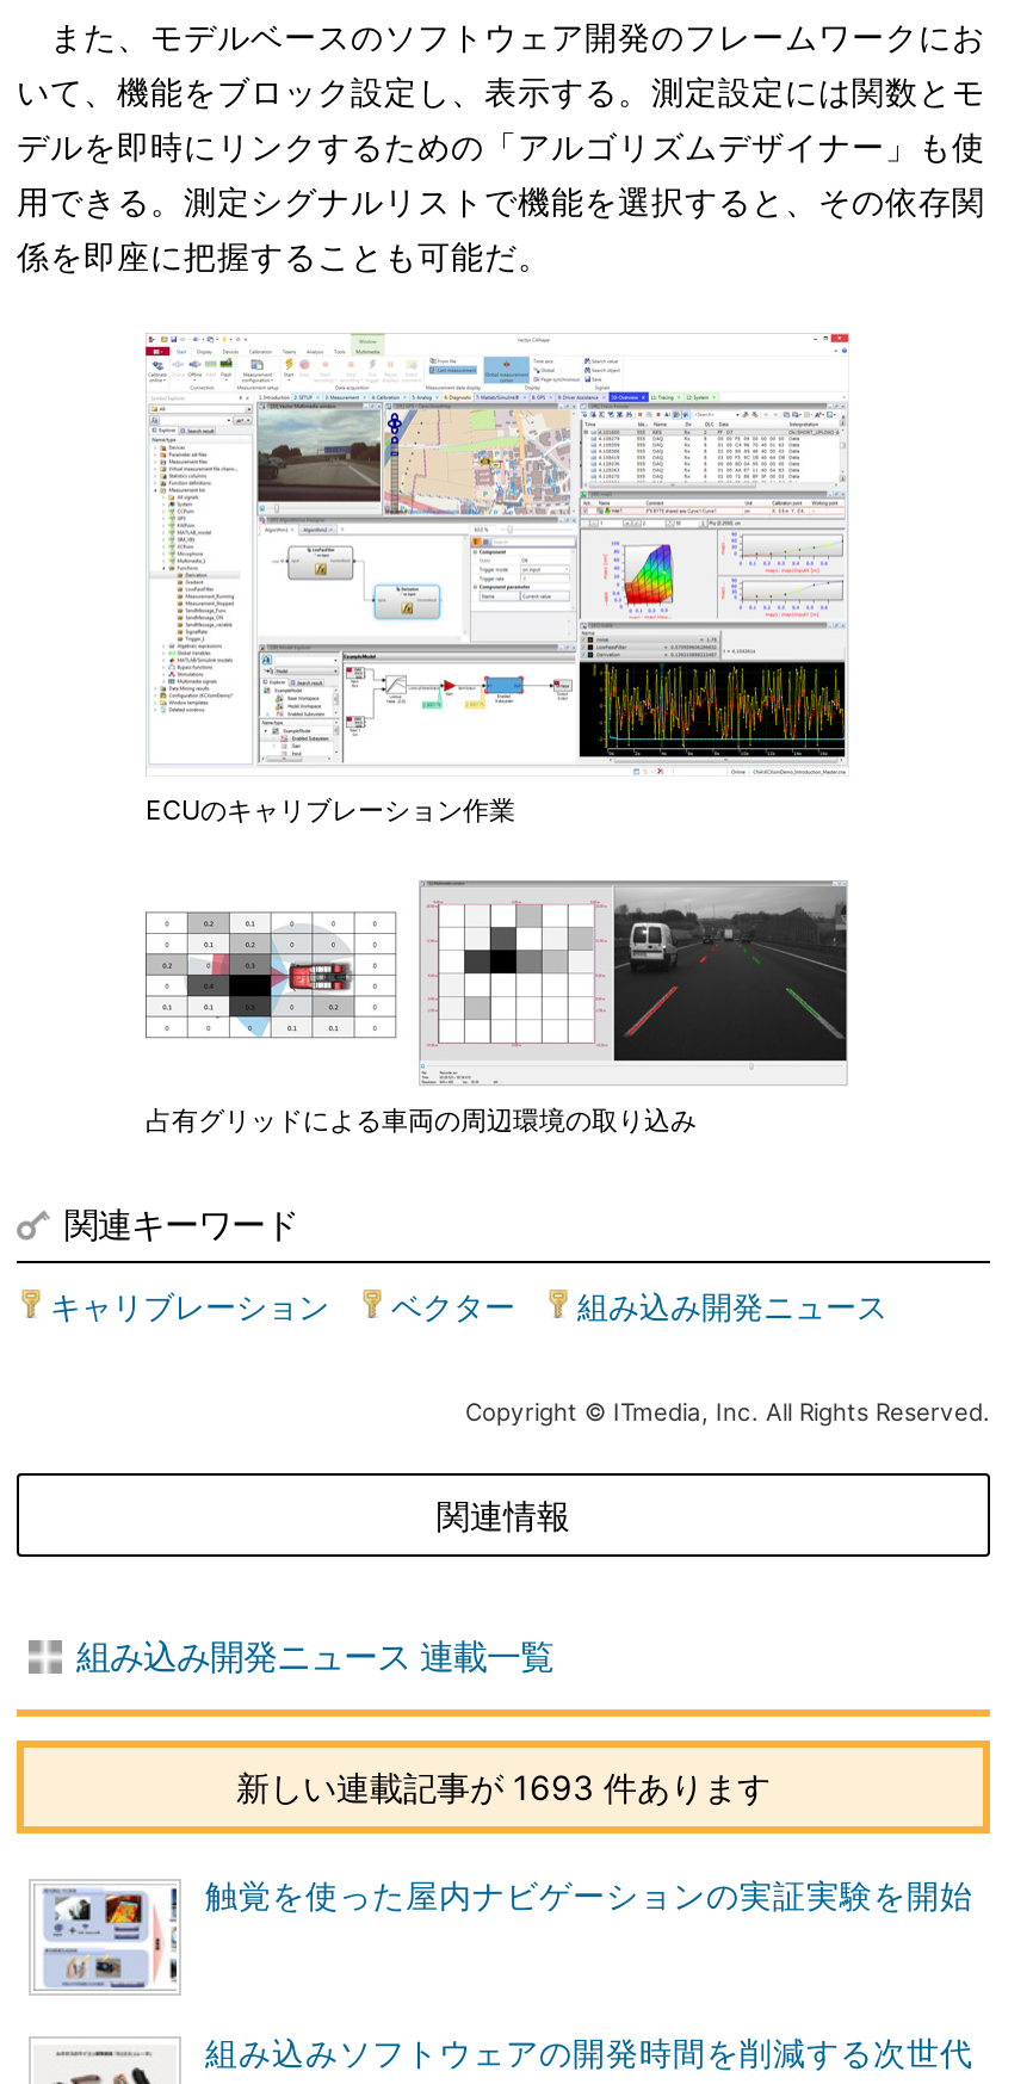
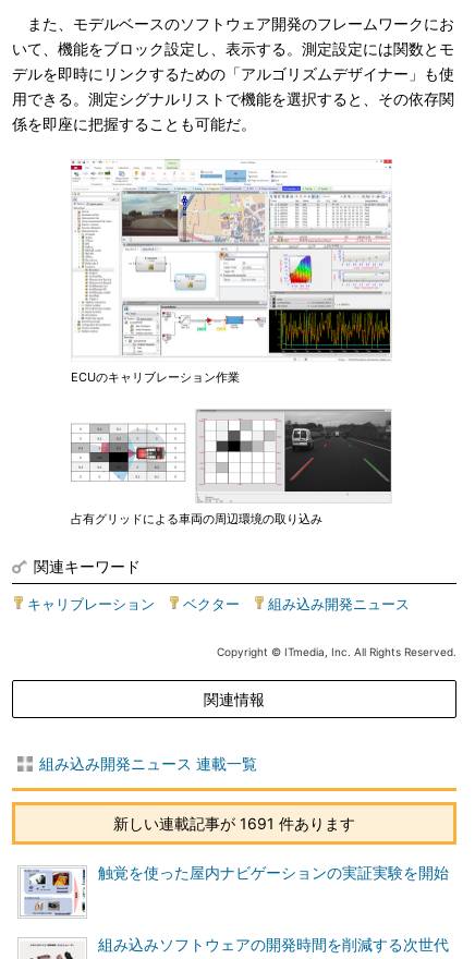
- 新しい連載記事が 1693 件あります
+ 新しい連載記事が 1691 件あります
